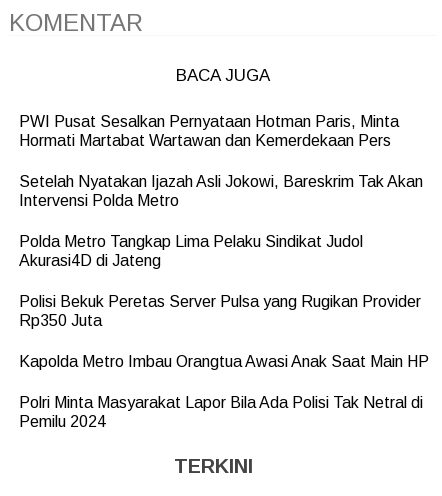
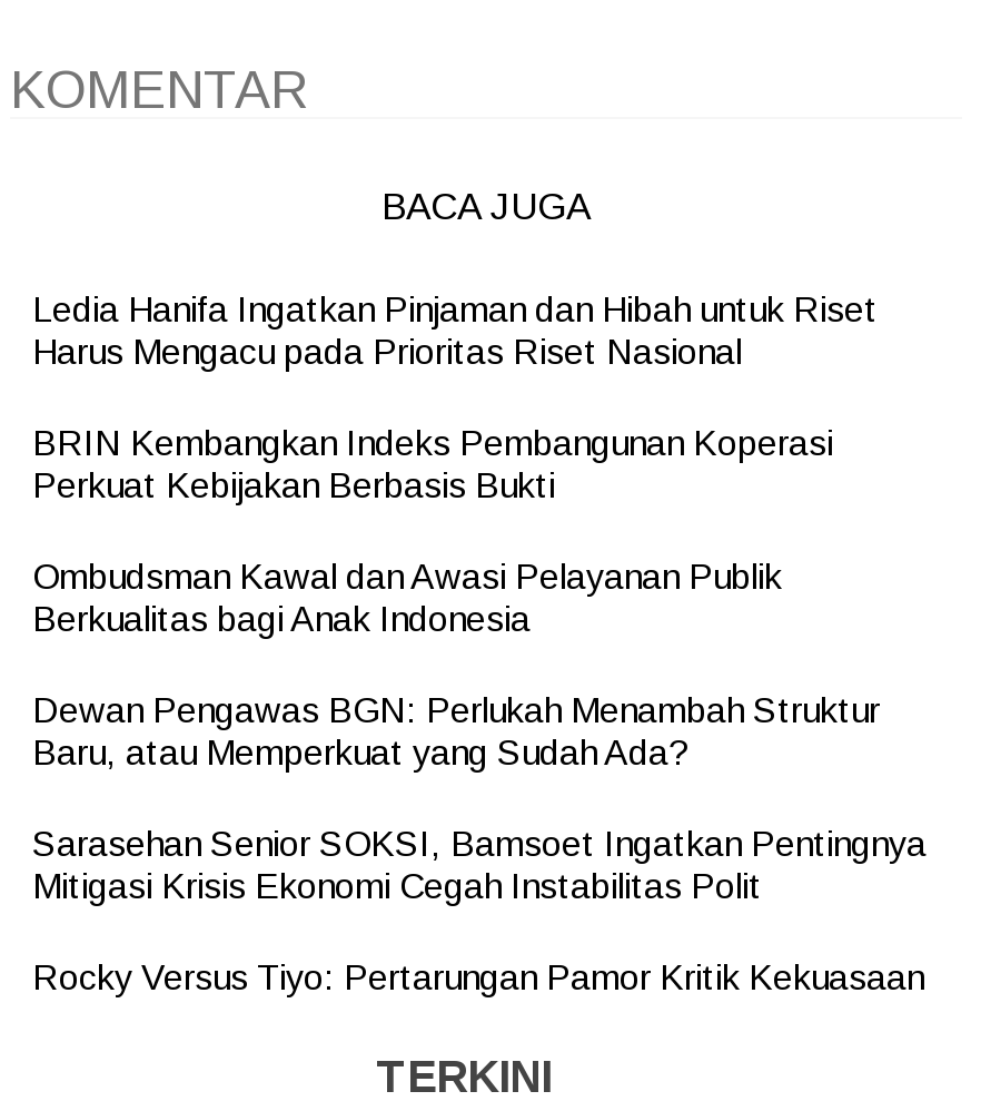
- PWI Pusat Sesalkan Pernyataan Hotman Paris, Minta
- Hormati Martabat Wartawan dan Kemerdekaan Pers
+ Ledia Hanifa Ingatkan Pinjaman dan Hibah untuk Riset
+ Harus Mengacu pada Prioritas Riset Nasional

- Setelah Nyatakan Ijazah Asli Jokowi, Bareskrim Tak Akan
- Intervensi Polda Metro
+ BRIN Kembangkan Indeks Pembangunan Koperasi
+ Perkuat Kebijakan Berbasis Bukti

- Polda Metro Tangkap Lima Pelaku Sindikat Judol
- Akurasi4D di Jateng
+ Ombudsman Kawal dan Awasi Pelayanan Publik
+ Berkualitas bagi Anak Indonesia

- Polisi Bekuk Peretas Server Pulsa yang Rugikan Provider
- Rp350 Juta
+ Dewan Pengawas BGN: Perlukah Menambah Struktur
+ Baru, atau Memperkuat yang Sudah Ada?

- Kapolda Metro Imbau Orangtua Awasi Anak Saat Main HP
+ Sarasehan Senior SOKSI, Bamsoet Ingatkan Pentingnya
+ Mitigasi Krisis Ekonomi Cegah Instabilitas Polit

- Polri Minta Masyarakat Lapor Bila Ada Polisi Tak Netral di
- Pemilu 2024
+ Rocky Versus Tiyo: Pertarungan Pamor Kritik Kekuasaan
